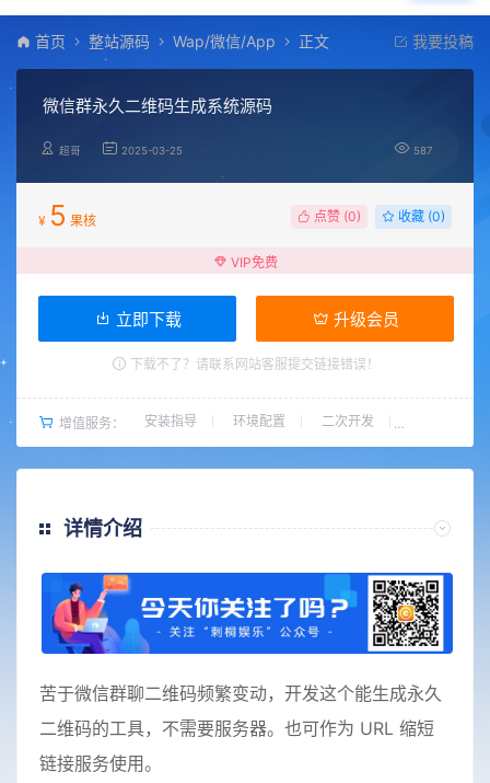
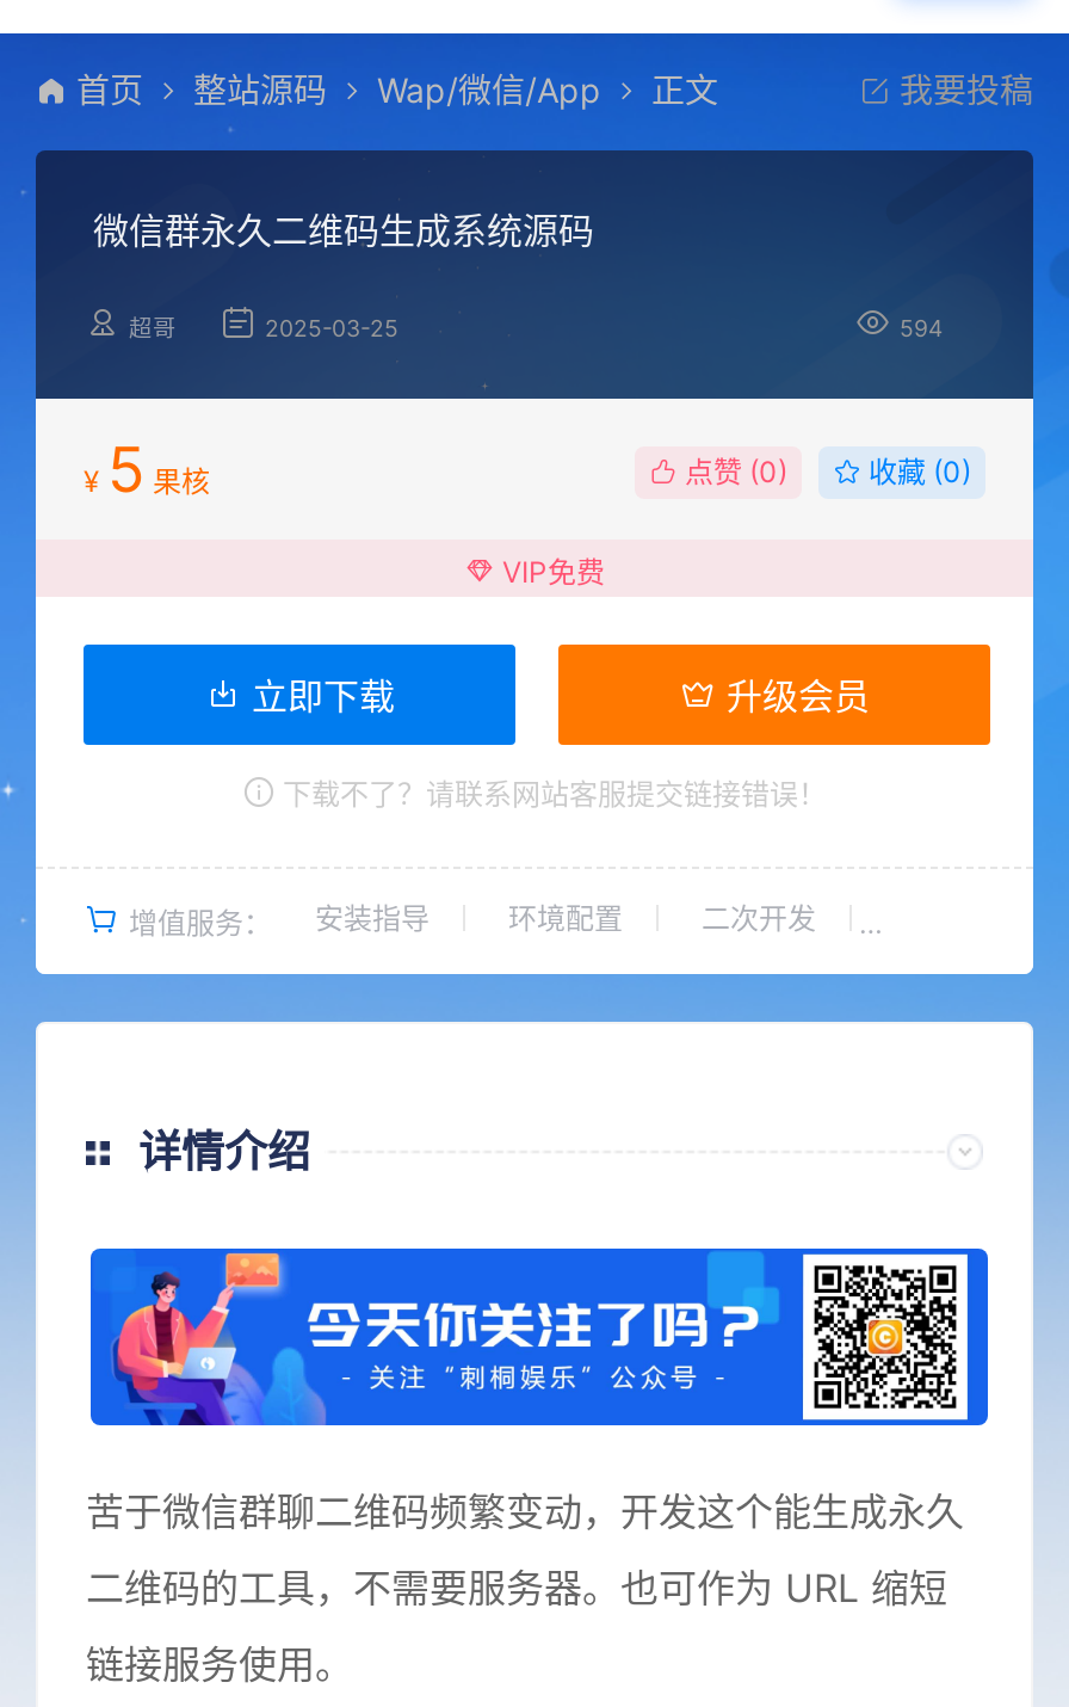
- 587
+ 594
